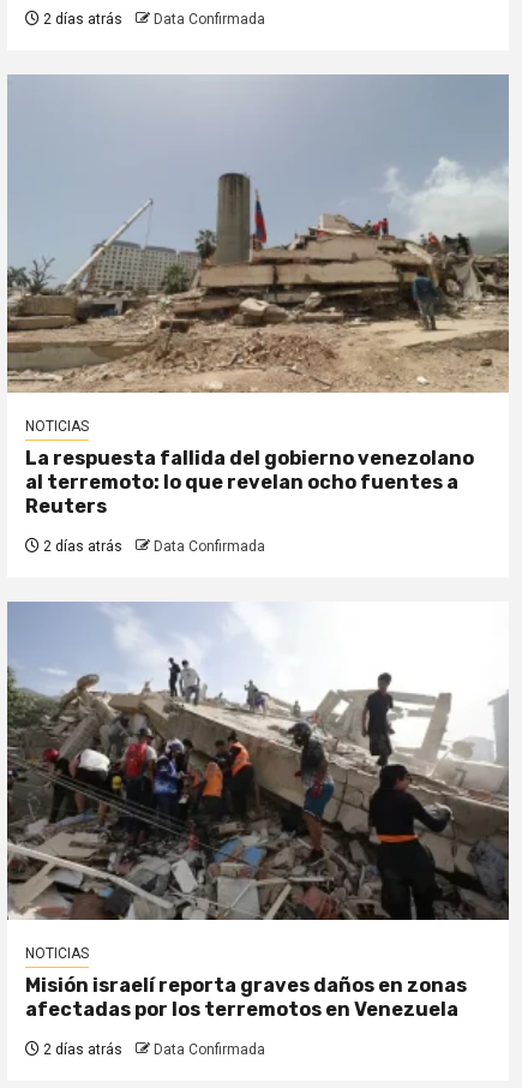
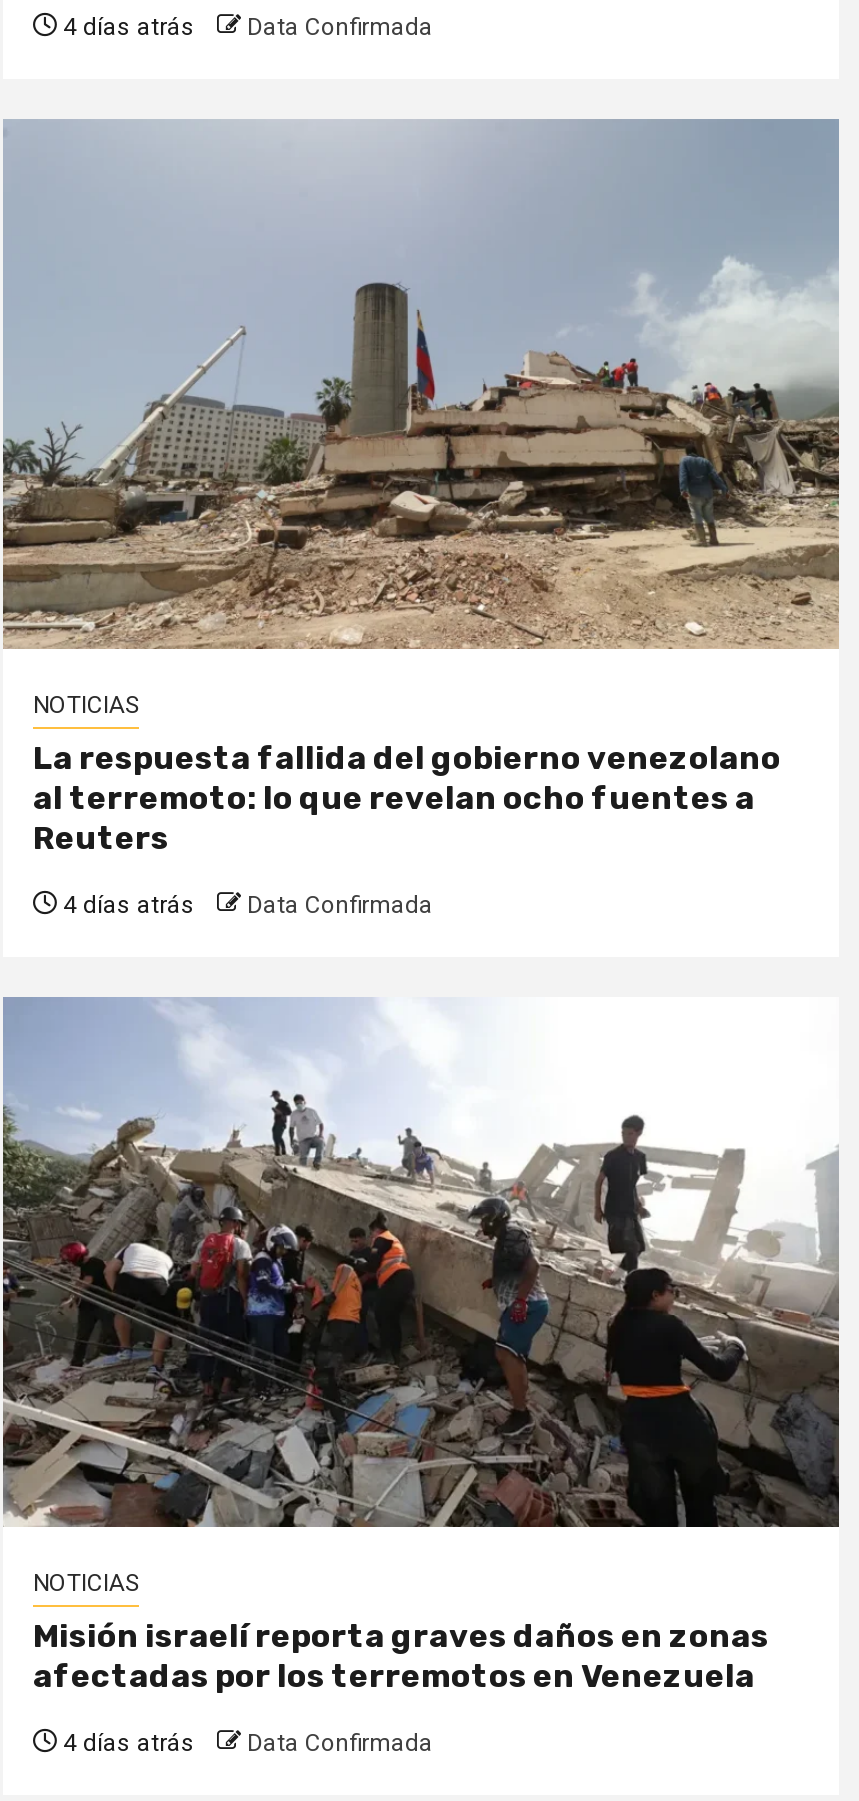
- 2 días atrás Data Confirmada
+ 4 días atrás Data Confirmada

- 2 días atrás Data Confirmada
+ 4 días atrás Data Confirmada

- 2 días atrás Data Confirmada
+ 4 días atrás Data Confirmada
